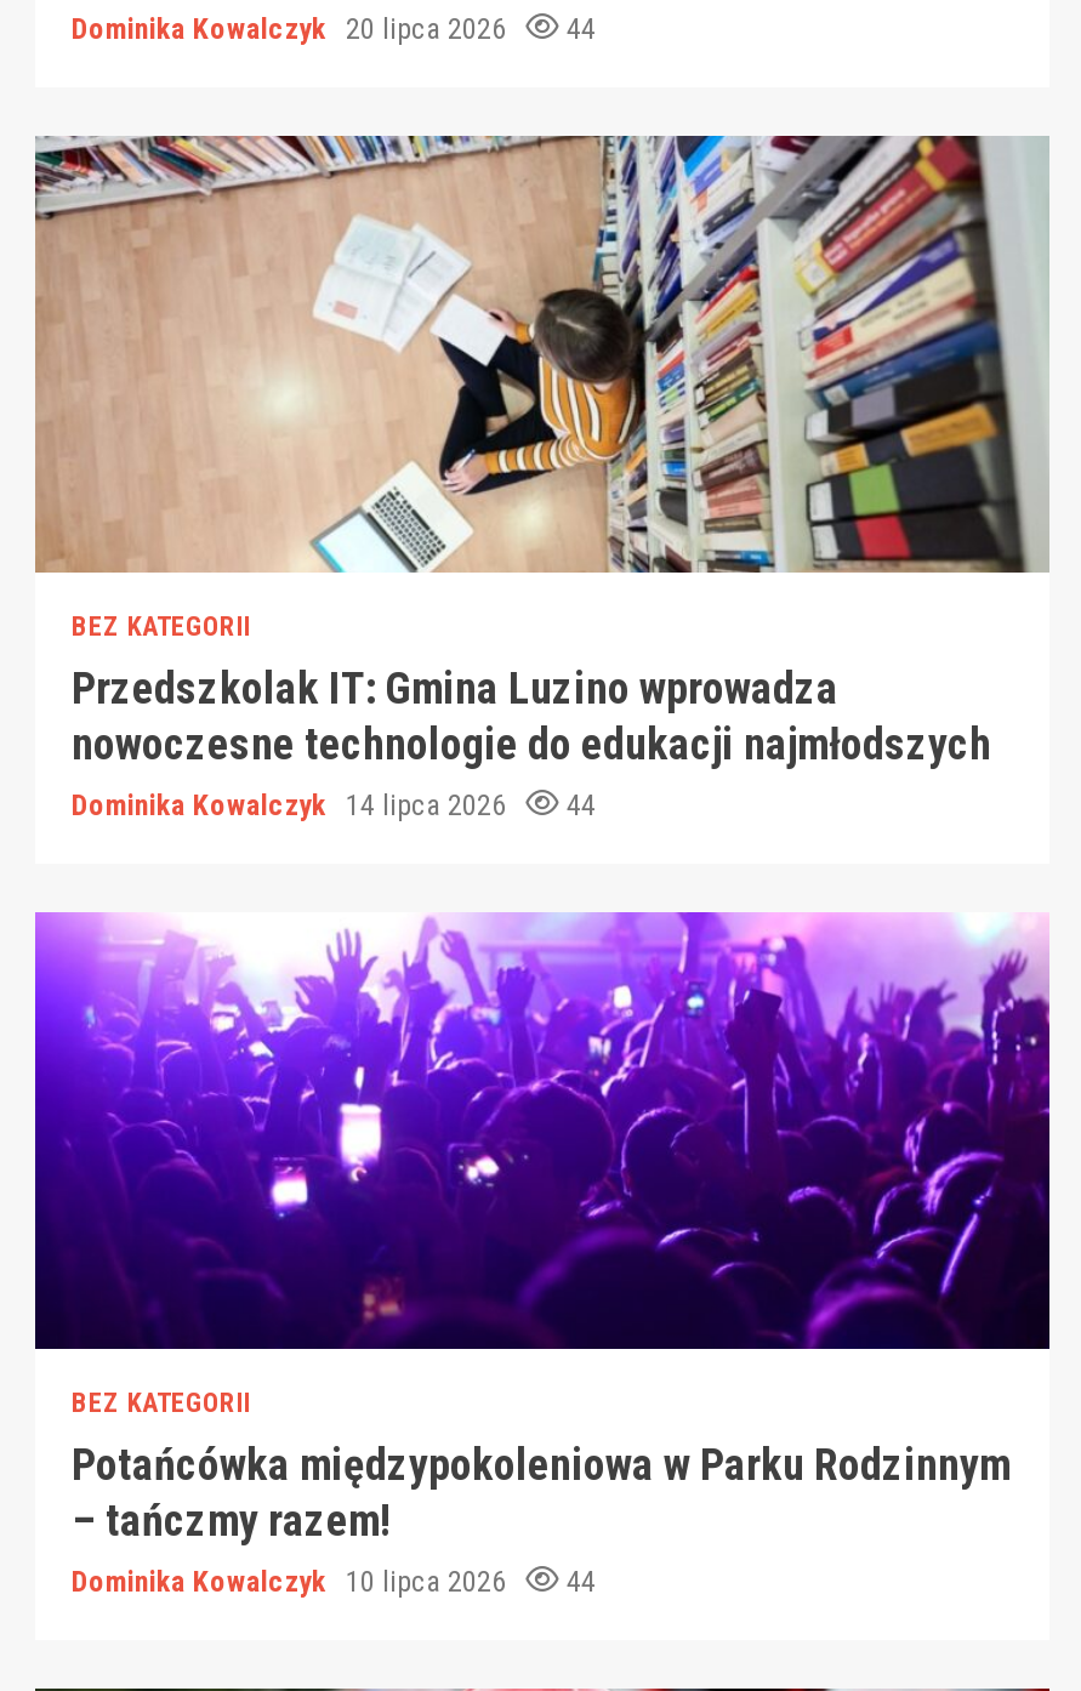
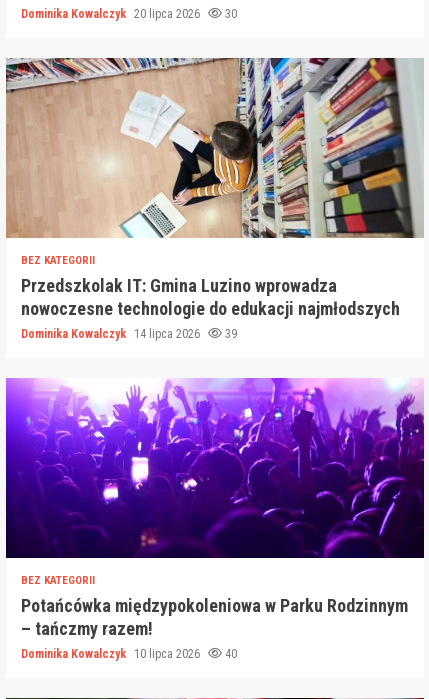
- Dominika Kowalczyk 20 lipca 2026 44
+ Dominika Kowalczyk 20 lipca 2026 30

- Dominika Kowalczyk 14 lipca 2026 44
+ Dominika Kowalczyk 14 lipca 2026 39

- Dominika Kowalczyk 10 lipca 2026 44
+ Dominika Kowalczyk 10 lipca 2026 40
